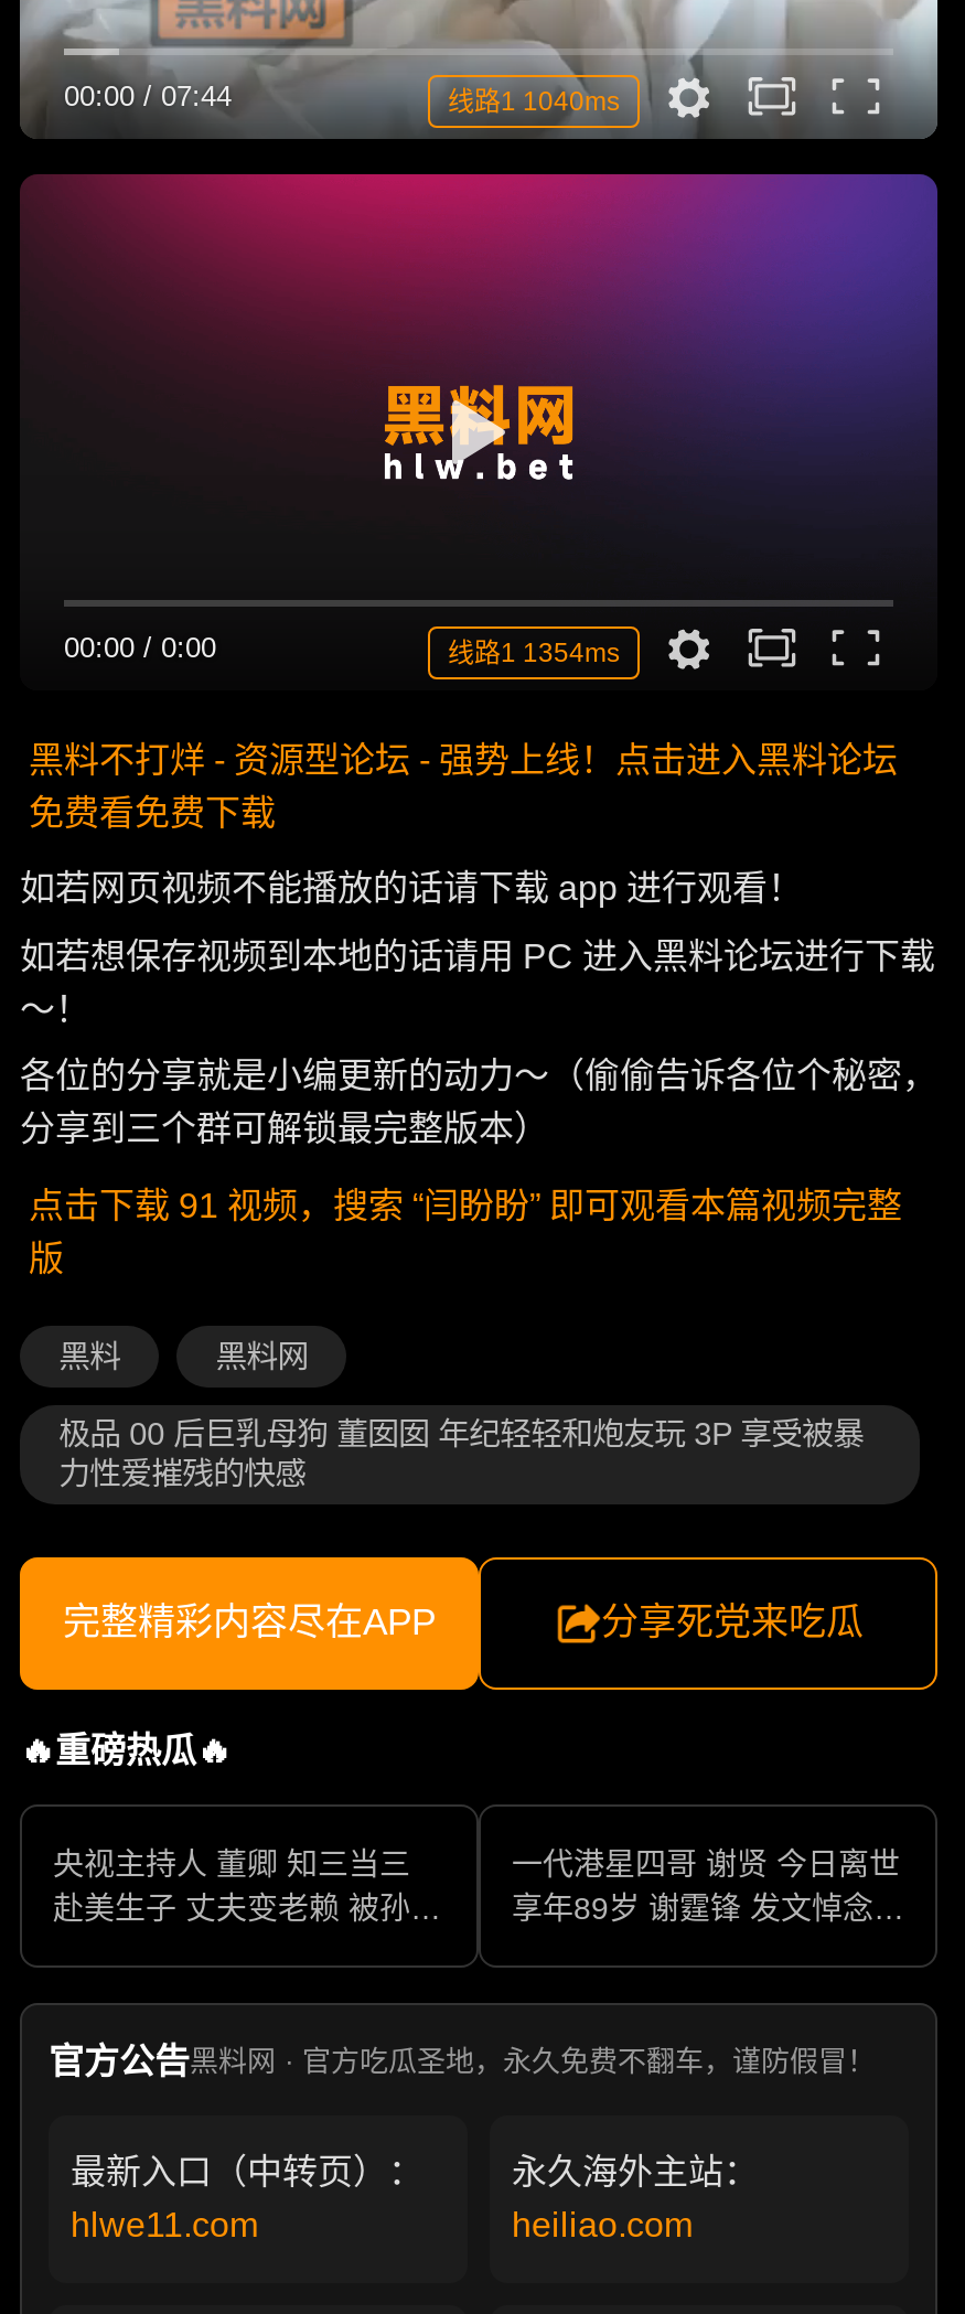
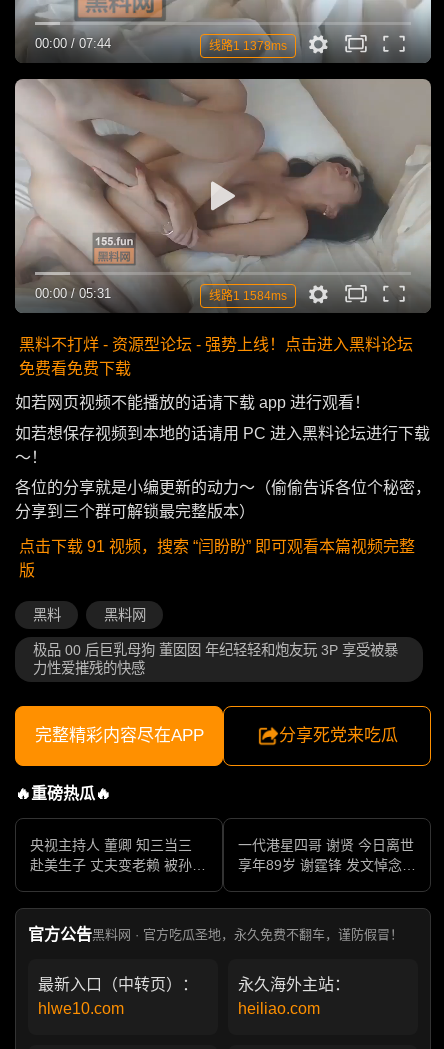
- 线路1 1040ms
+ 线路1 1378ms

- [image]
- 00:00 / 0:00
+ [image]
+ 00:00 / 05:31

- 线路1 1354ms
+ 线路1 1584ms

- hlwe11.com
+ hlwe10.com
